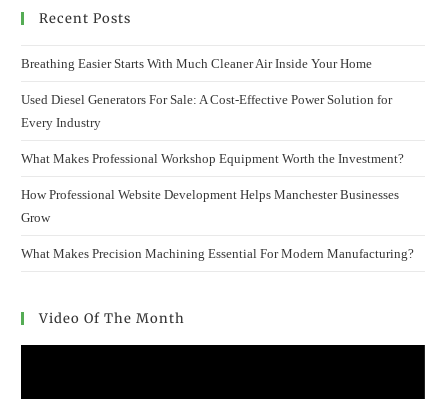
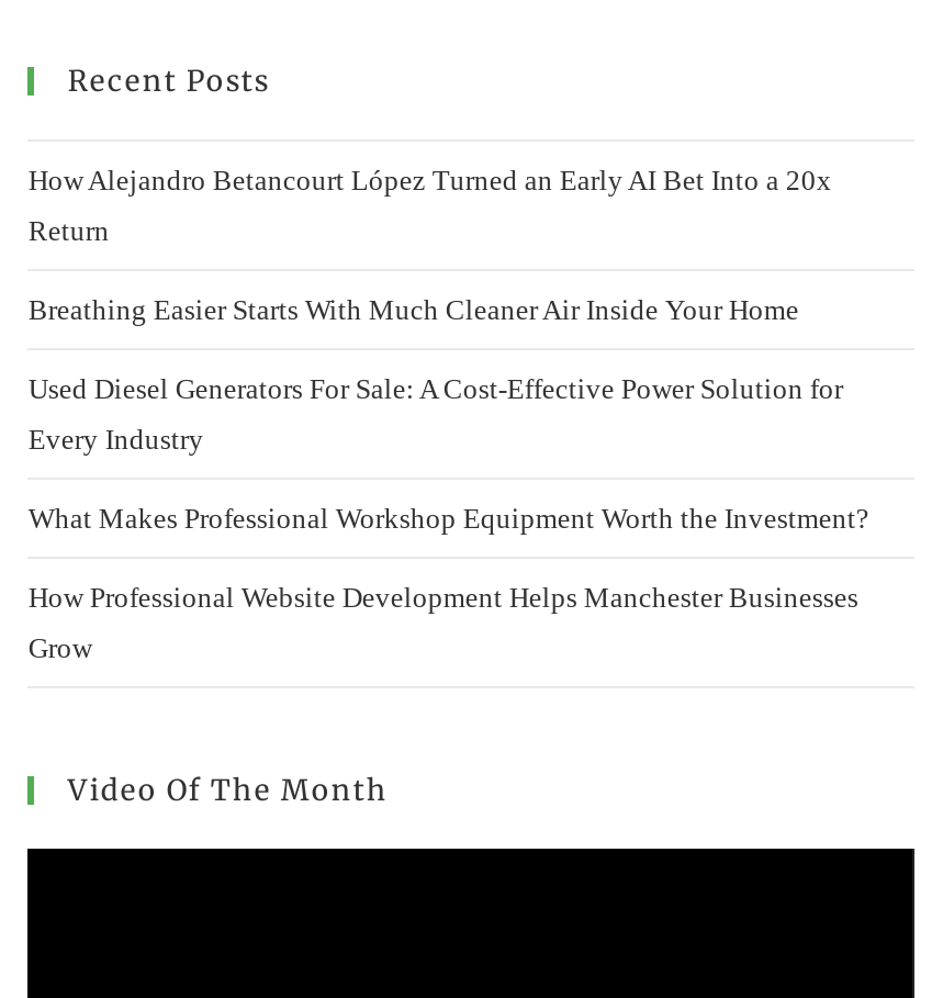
+ How Alejandro Betancourt López Turned an Early AI Bet Into a 20x
+ Return

moved down: Breathing Easier Starts With Much Cleaner Air Inside Your Home | Used Diesel Generators For Sale: A Cost-Effective Power Solution for | Every Industry | What Makes Professional Workshop Equipment Worth the Investment? | How Professional Website Development Helps Manchester Businesses | Grow

- What Makes Precision Machining Essential For Modern Manufacturing?
